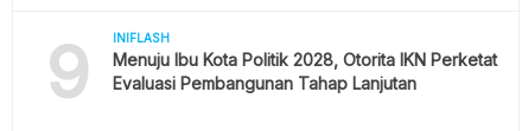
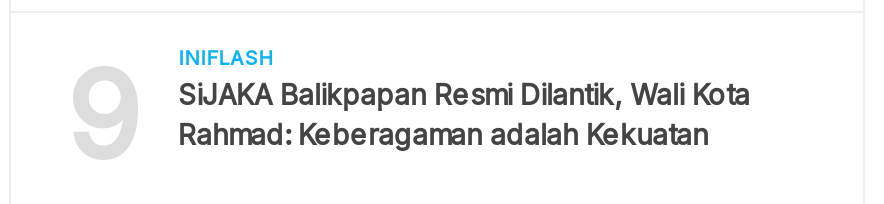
- Menuju Ibu Kota Politik 2028, Otorita IKN Perketat
- Evaluasi Pembangunan Tahap Lanjutan
+ SiJAKA Balikpapan Resmi Dilantik, Wali Kota
+ Rahmad: Keberagaman adalah Kekuatan
